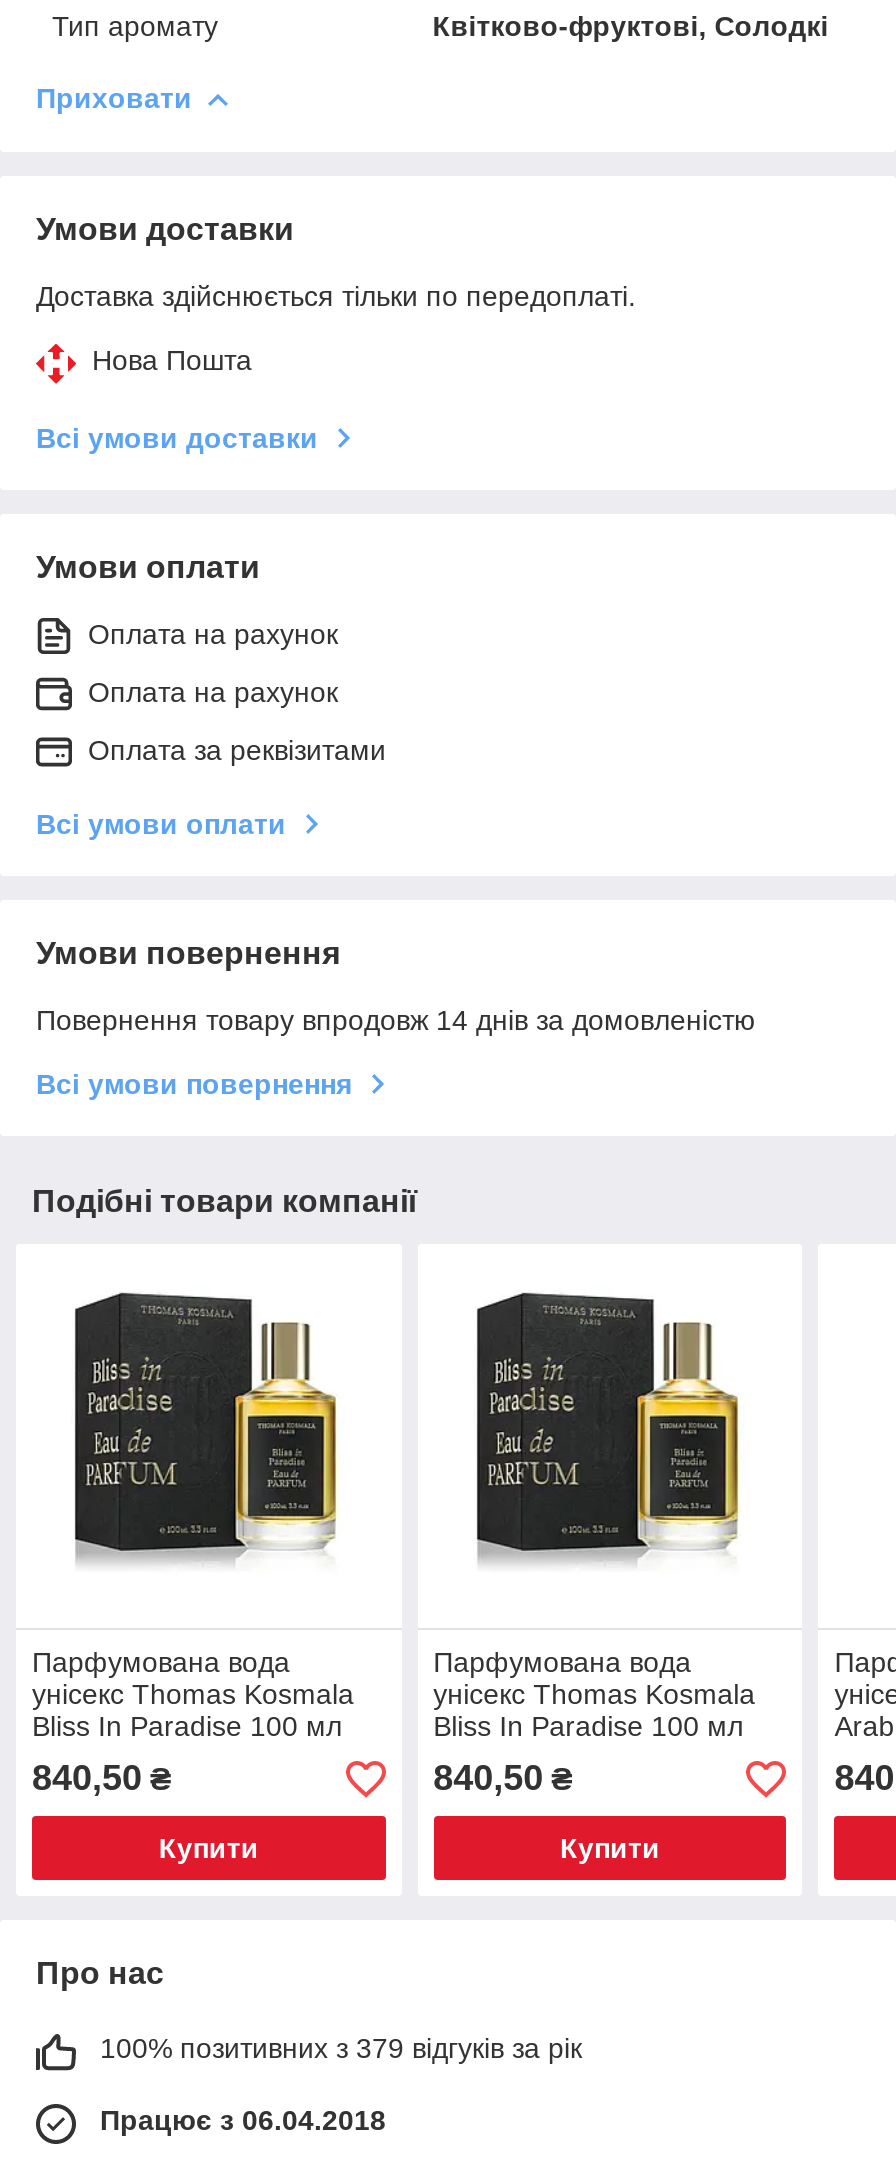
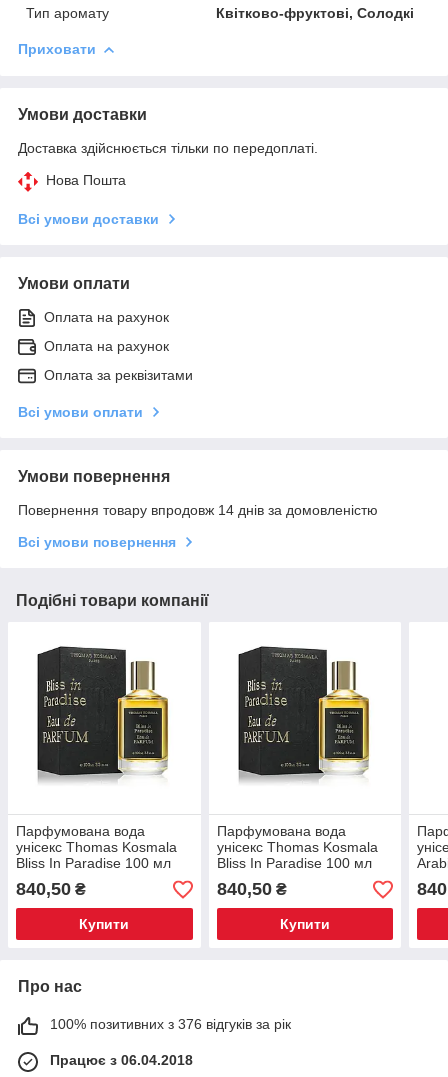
- 100% позитивних з 379 відгуків за рік
+ 100% позитивних з 376 відгуків за рік
